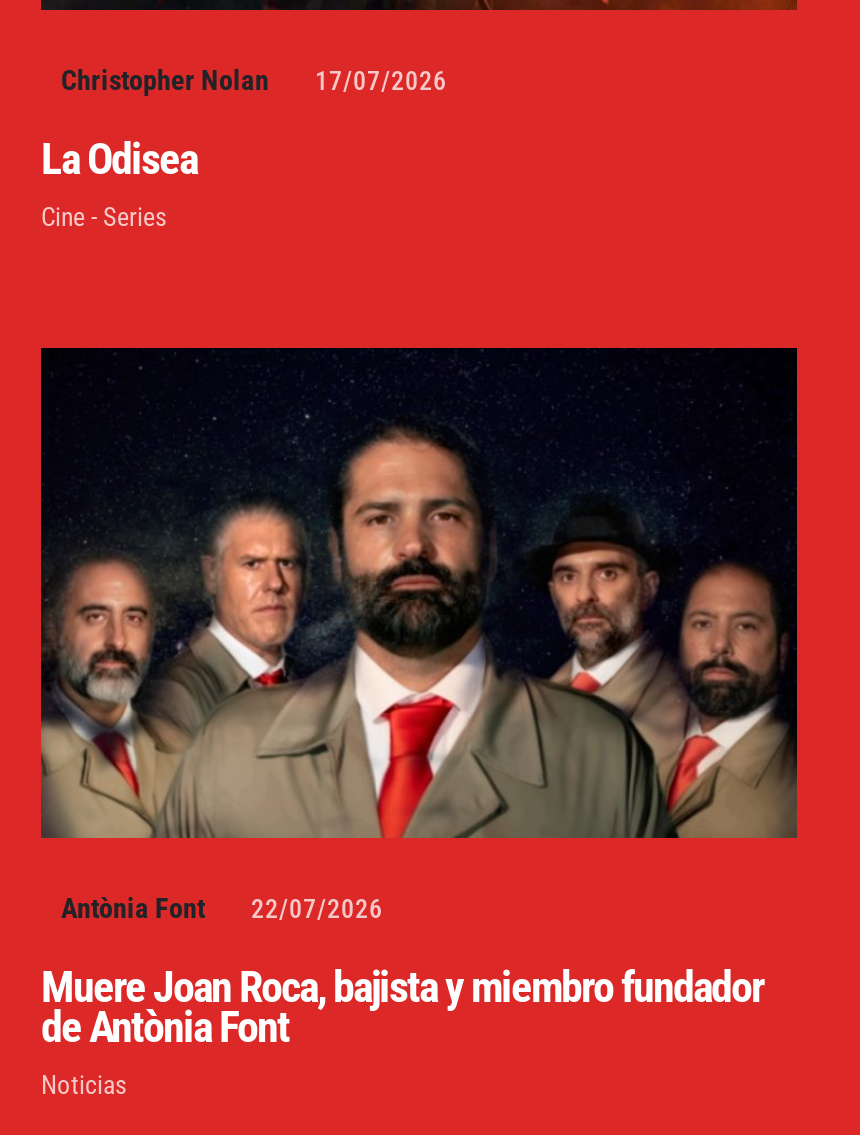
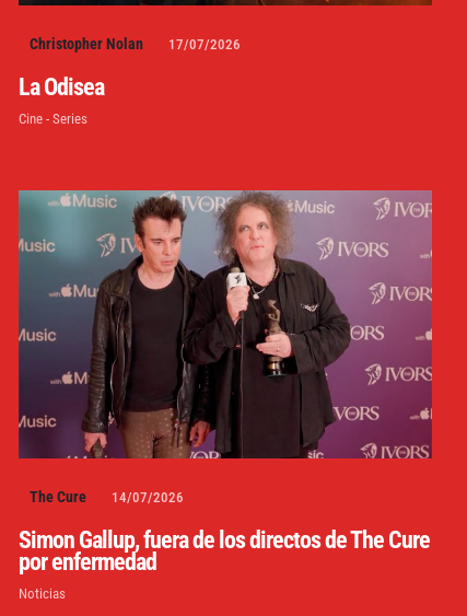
- [image]
- Antònia Font
- 22/07/2026
+ [image]
+ The Cure
+ 14/07/2026

- Muere Joan Roca, bajista y miembro fundador
- de Antònia Font
+ Simon Gallup, fuera de los directos de The Cure
+ por enfermedad
